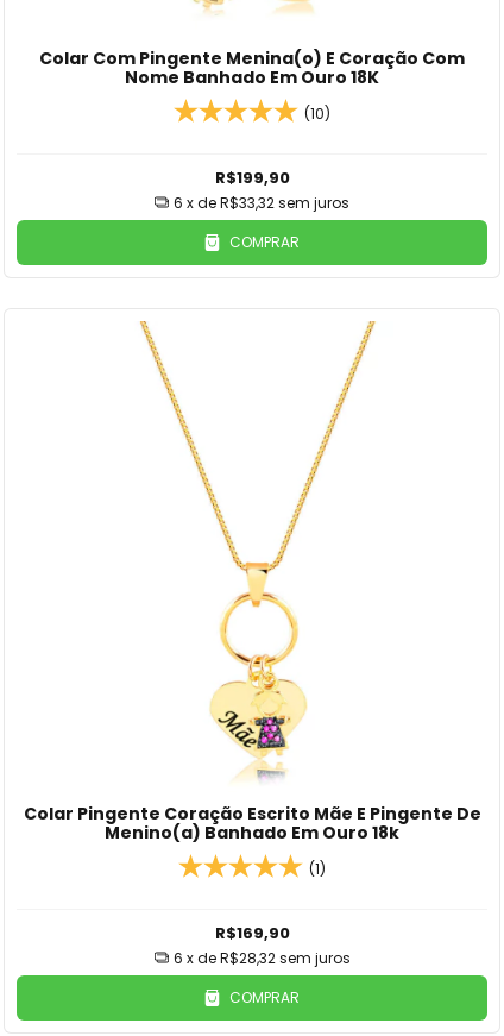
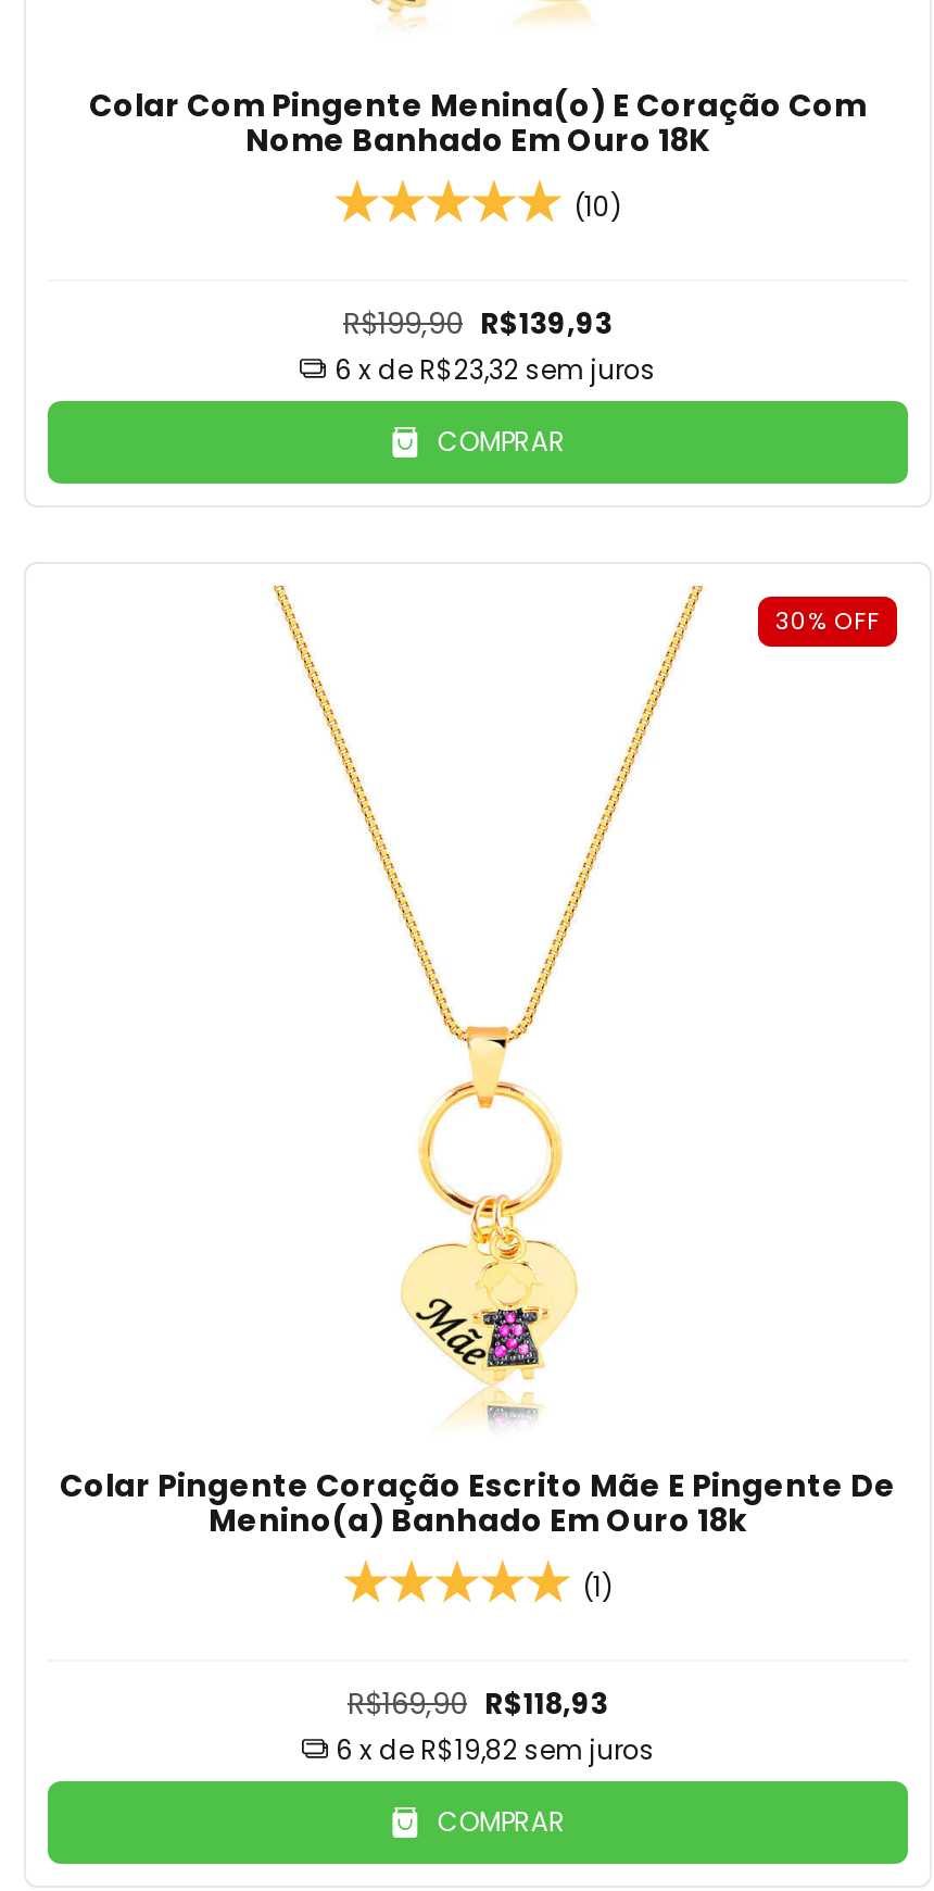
- R$199,90
- 6 x de R$33,32 sem juros
+ R$199,90 R$139,93
+ 6 x de R$23,32 sem juros

+ 30% OFF

- R$169,90
- 6 x de R$28,32 sem juros
+ R$169,90 R$118,93
+ 6 x de R$19,82 sem juros
